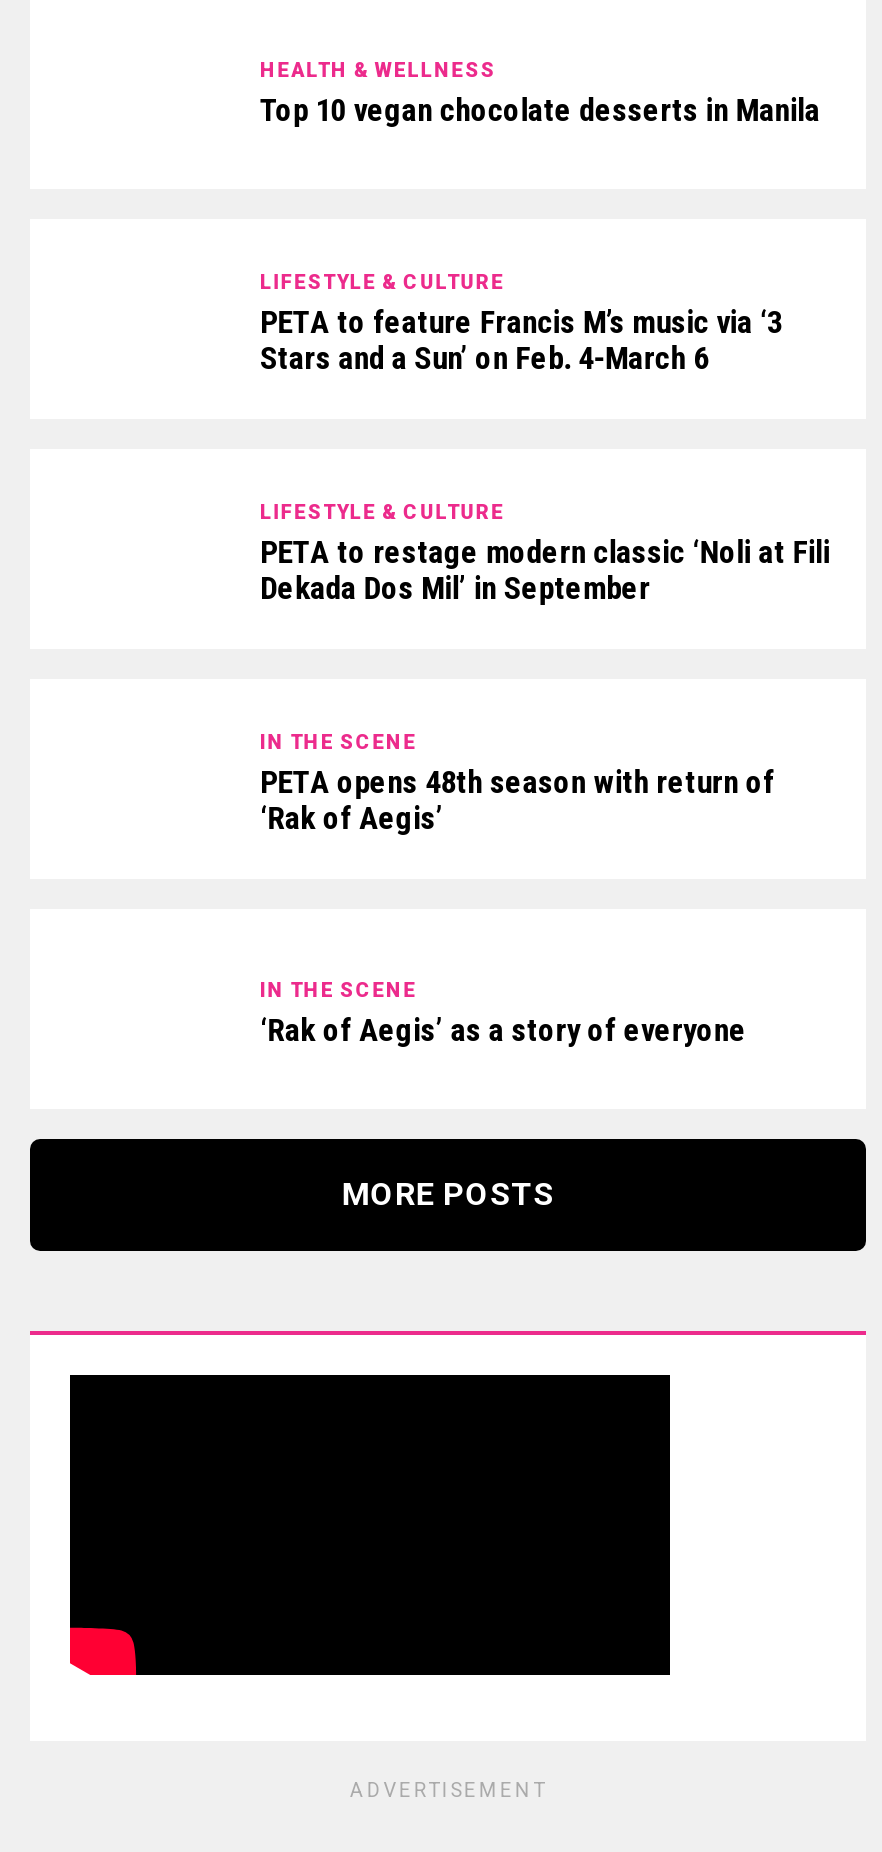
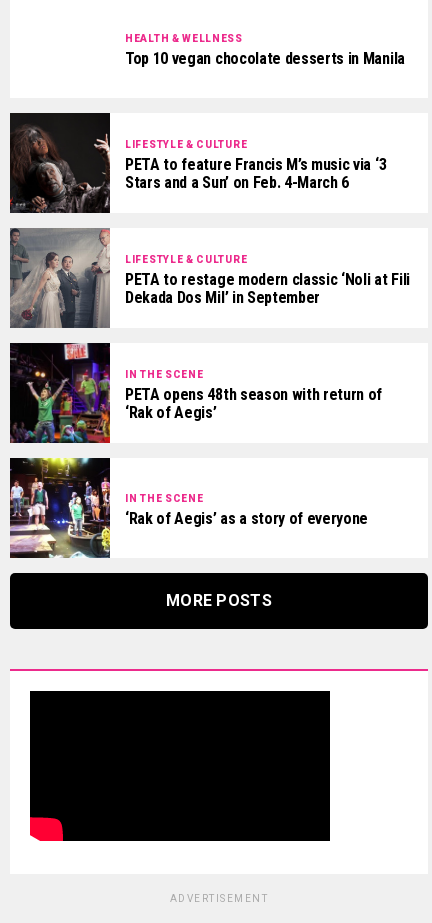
+ [image]

+ [image]

+ [image]

+ [image]
